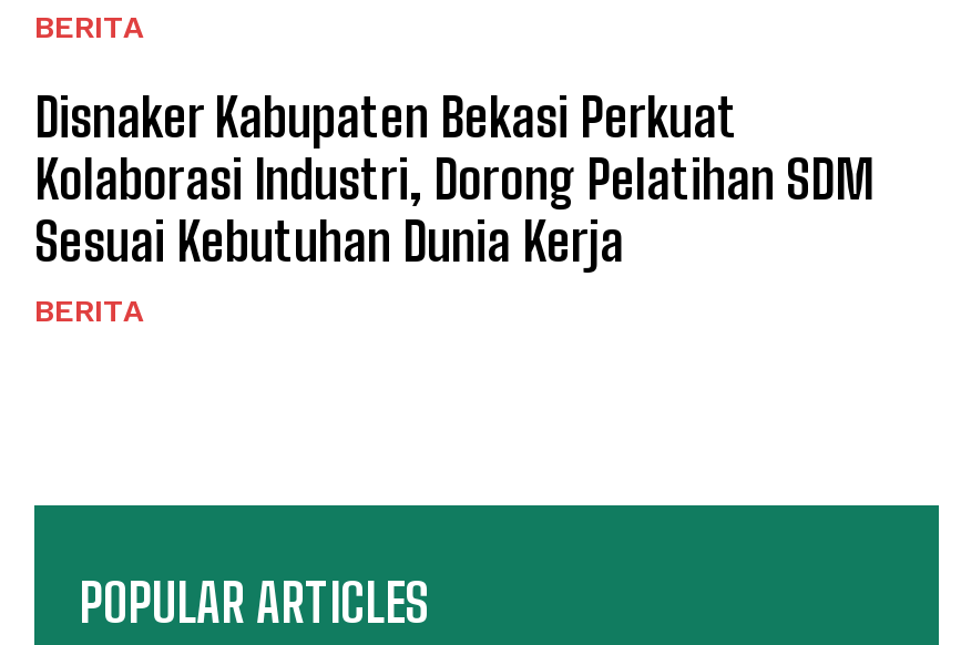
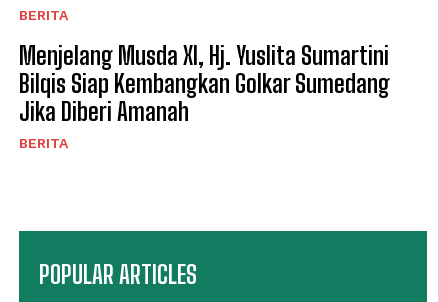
- Disnaker Kabupaten Bekasi Perkuat
- Kolaborasi Industri, Dorong Pelatihan SDM
- Sesuai Kebutuhan Dunia Kerja
+ Menjelang Musda XI, Hj. Yuslita Sumartini
+ Bilqis Siap Kembangkan Golkar Sumedang
+ Jika Diberi Amanah
